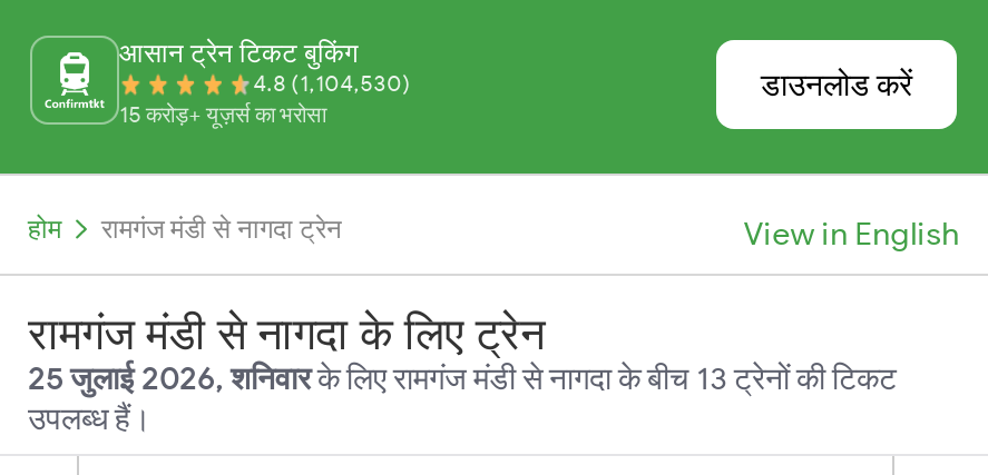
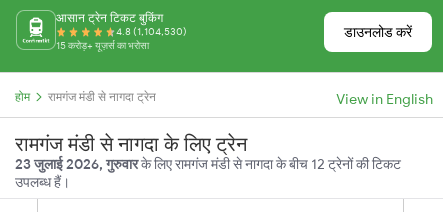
- 25 जुलाई 2026, शनिवारके लिए रामगंज मंडी से नागदा के बीच 13 ट्रेनों की टिकट
+ 23 जुलाई 2026, गुरुवारके लिए रामगंज मंडी से नागदा के बीच 12 ट्रेनों की टिकट
